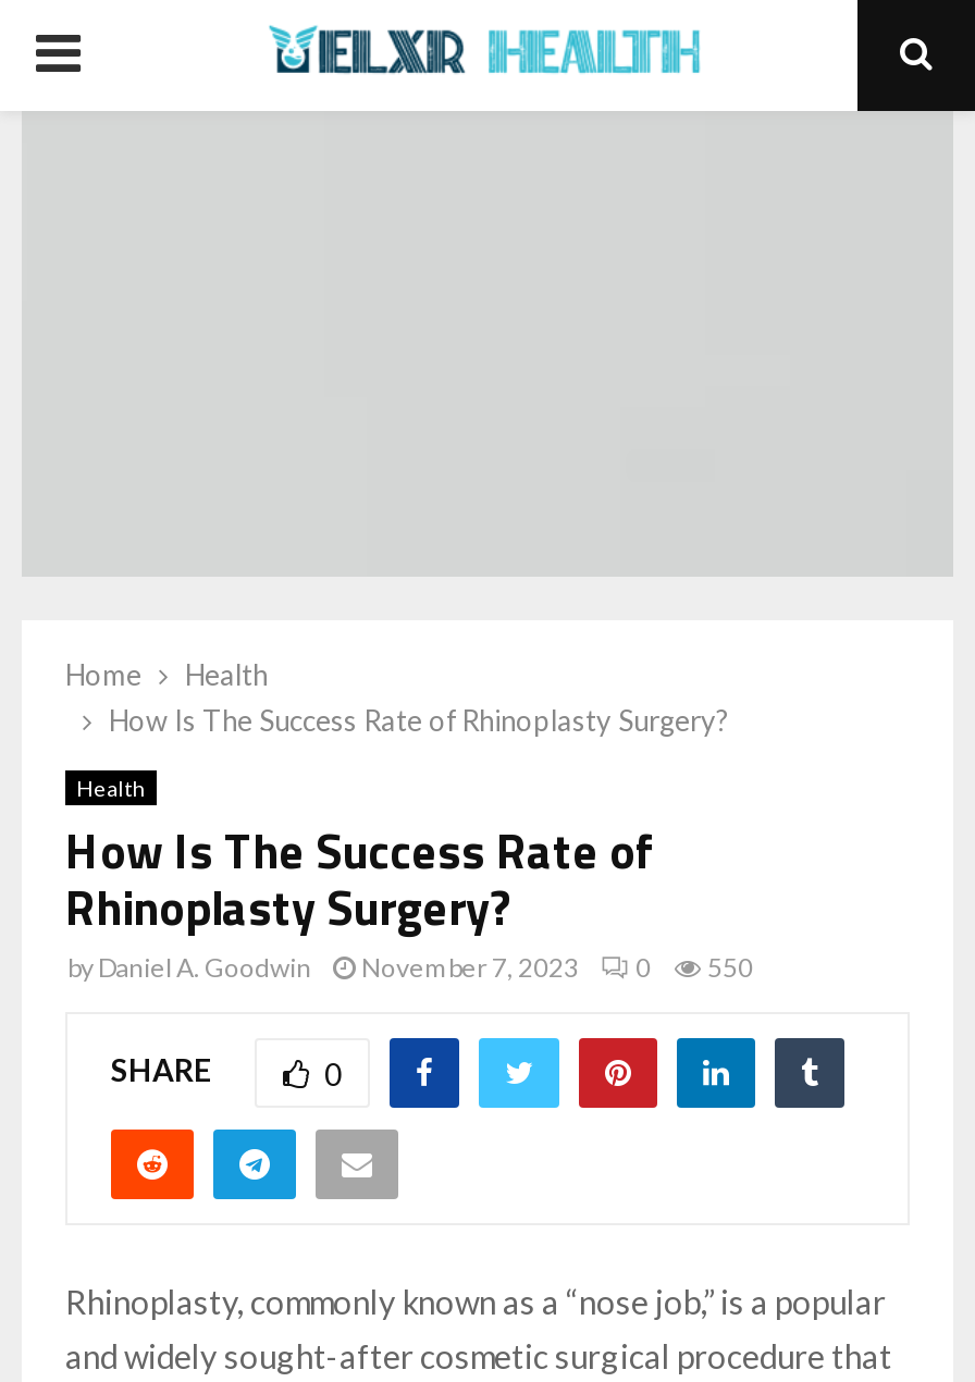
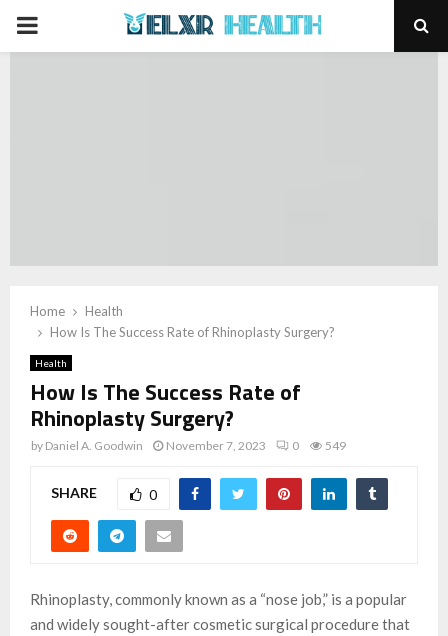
- by Daniel A. Goodwin November 7, 2023 0 550
+ by Daniel A. Goodwin November 7, 2023 0 549
